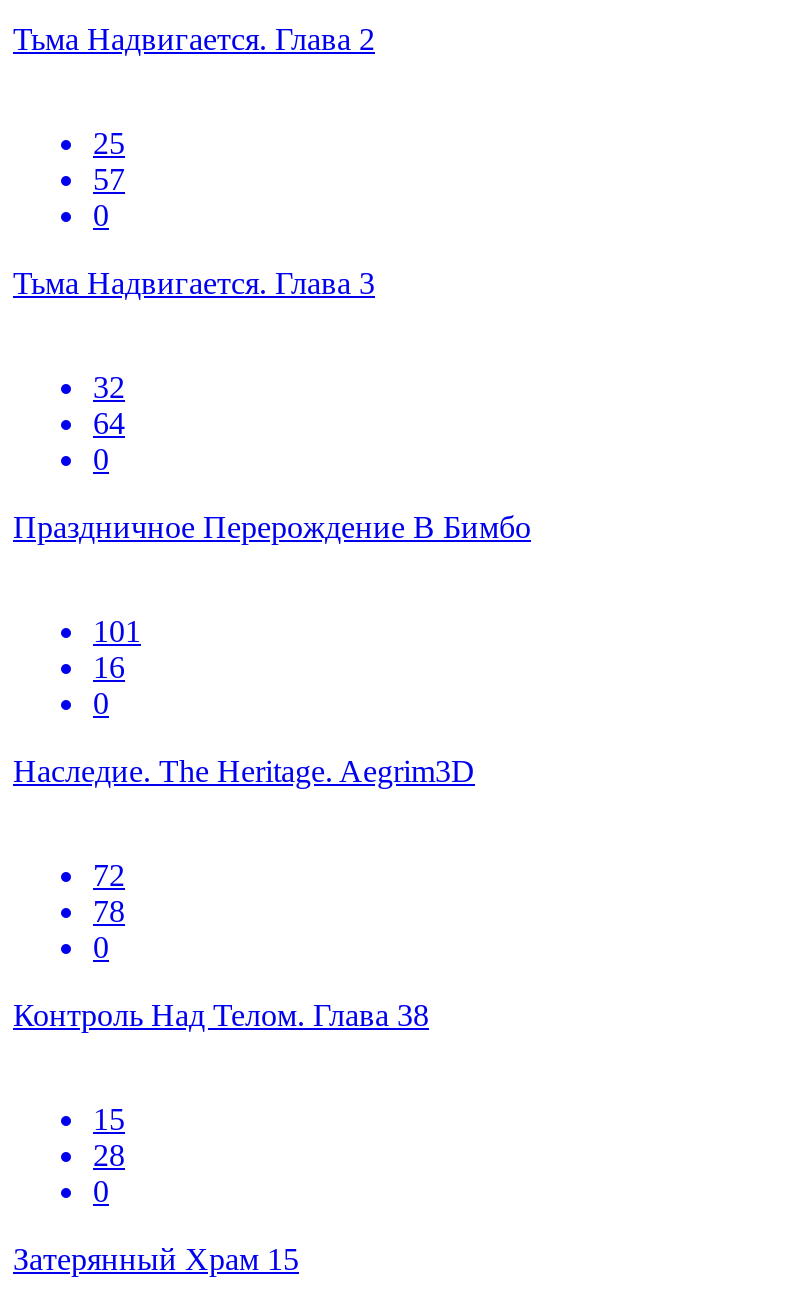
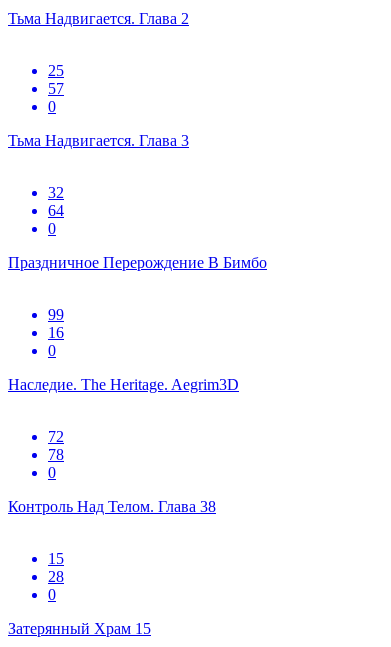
- 101
+ 99
